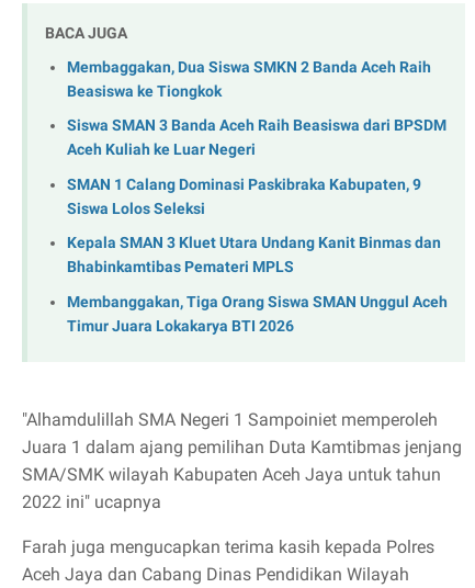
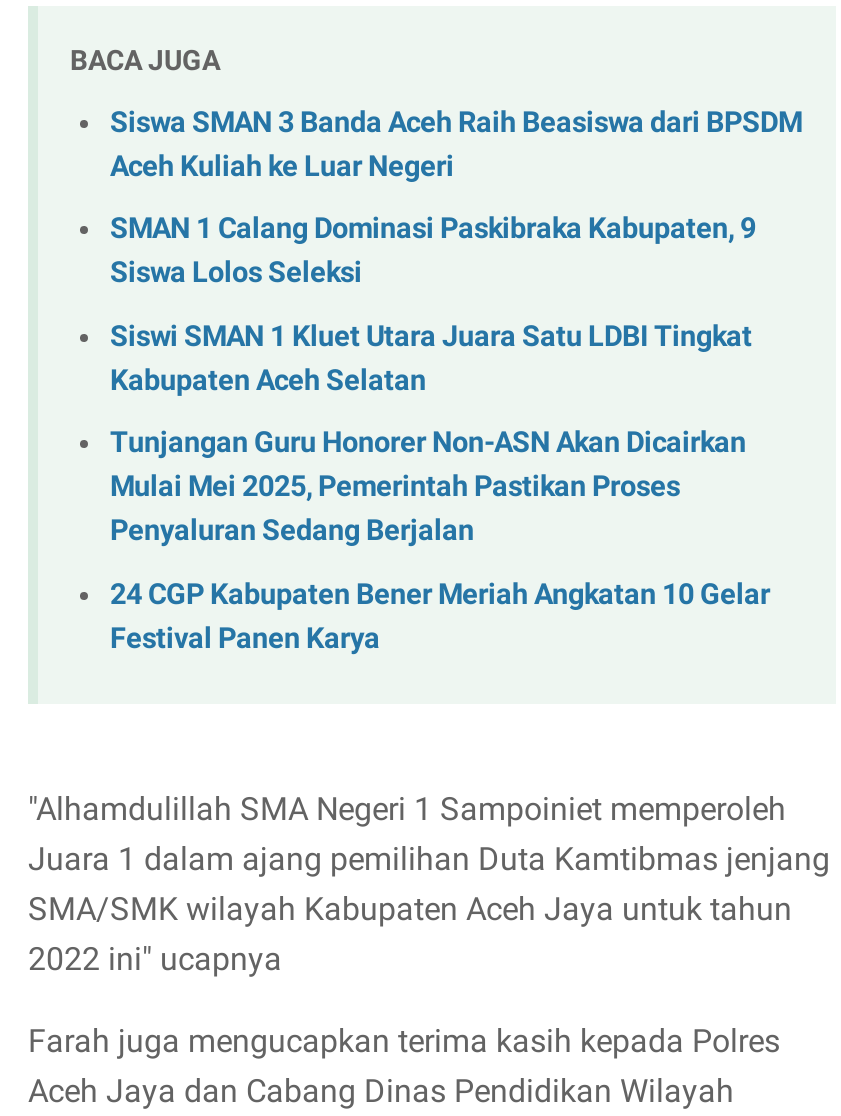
- Membaggakan, Dua Siswa SMKN 2 Banda Aceh Raih
- Beasiswa ke Tiongkok

moved up: Siswa SMAN 3 Banda Aceh Raih Beasiswa dari BPSDM | Aceh Kuliah ke Luar Negeri | SMAN 1 Calang Dominasi Paskibraka Kabupaten, 9 | Siswa Lolos Seleksi

- Kepala SMAN 3 Kluet Utara Undang Kanit Binmas dan
- Bhabinkamtibas Pemateri MPLS
- Membanggakan, Tiga Orang Siswa SMAN Unggul Aceh
- Timur Juara Lokakarya BTI 2026
+ Siswi SMAN 1 Kluet Utara Juara Satu LDBI Tingkat
+ Kabupaten Aceh Selatan
+ Tunjangan Guru Honorer Non-ASN Akan Dicairkan
+ Mulai Mei 2025, Pemerintah Pastikan Proses
+ Penyaluran Sedang Berjalan
+ 24 CGP Kabupaten Bener Meriah Angkatan 10 Gelar
+ Festival Panen Karya
